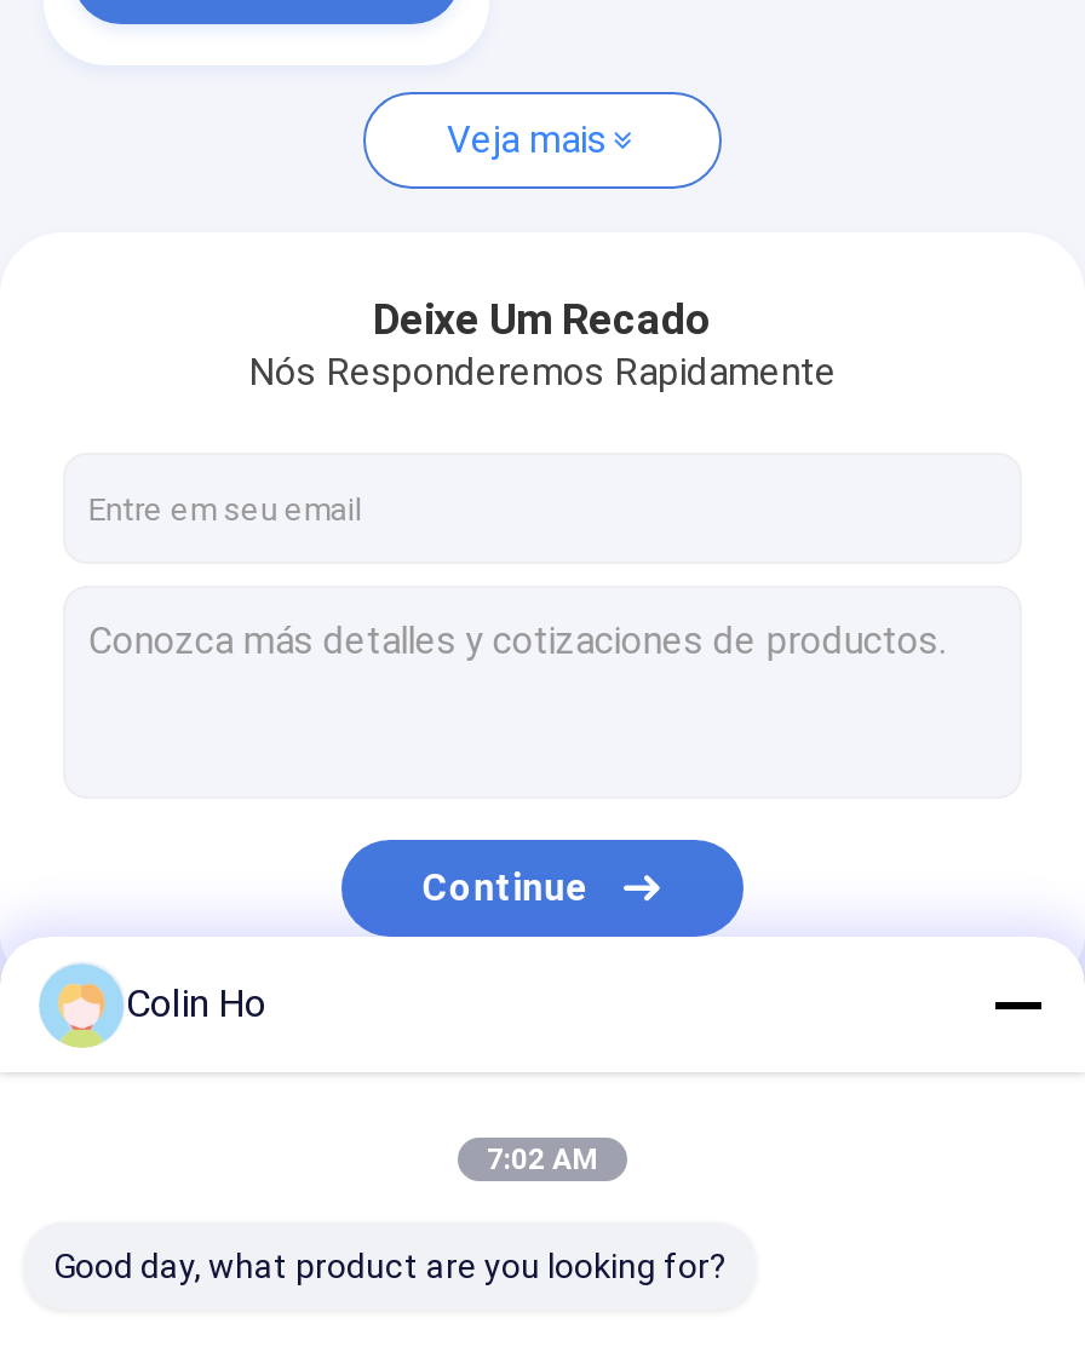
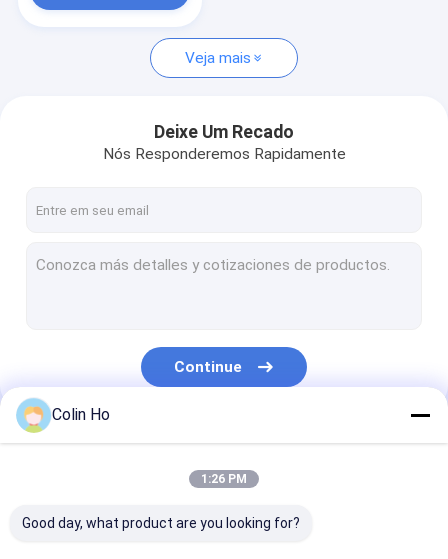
- 7:02 AM
+ 1:26 PM
